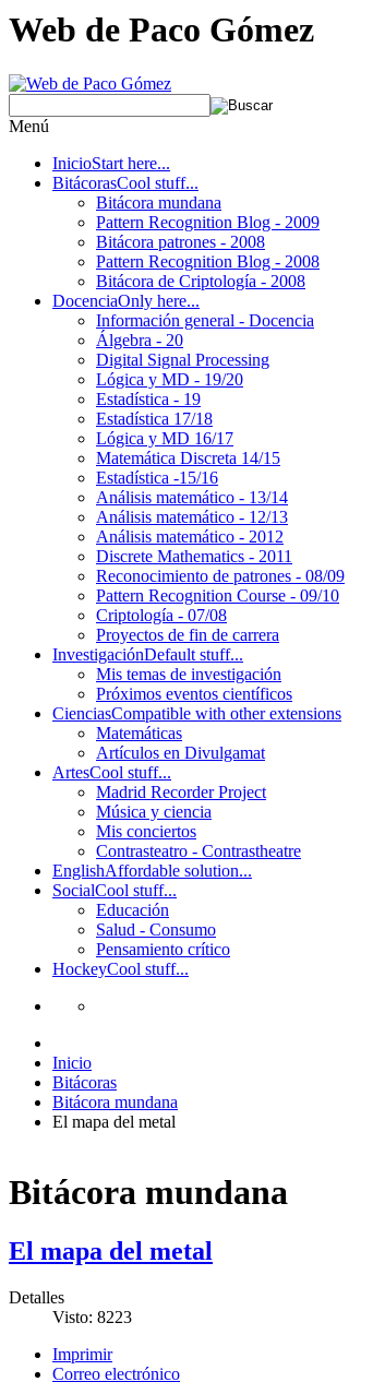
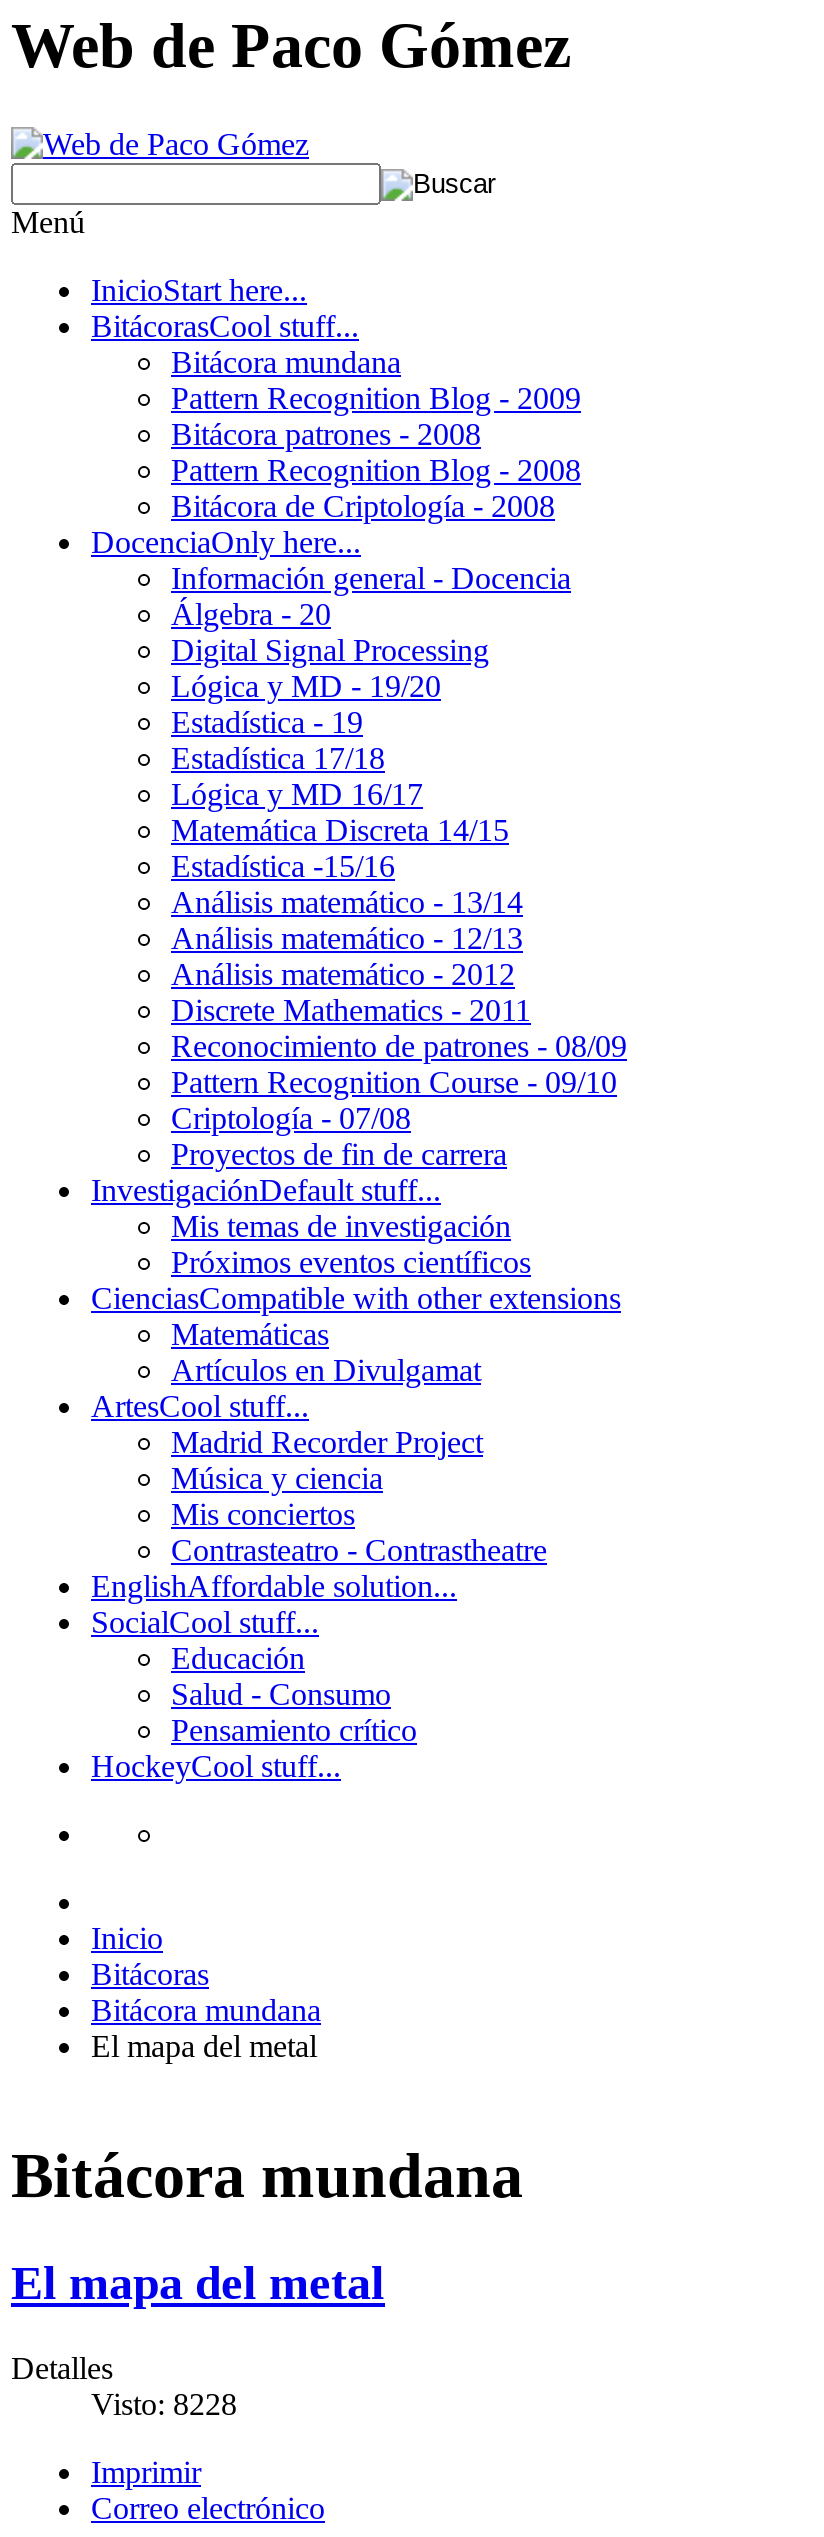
- Visto: 8223
+ Visto: 8228
